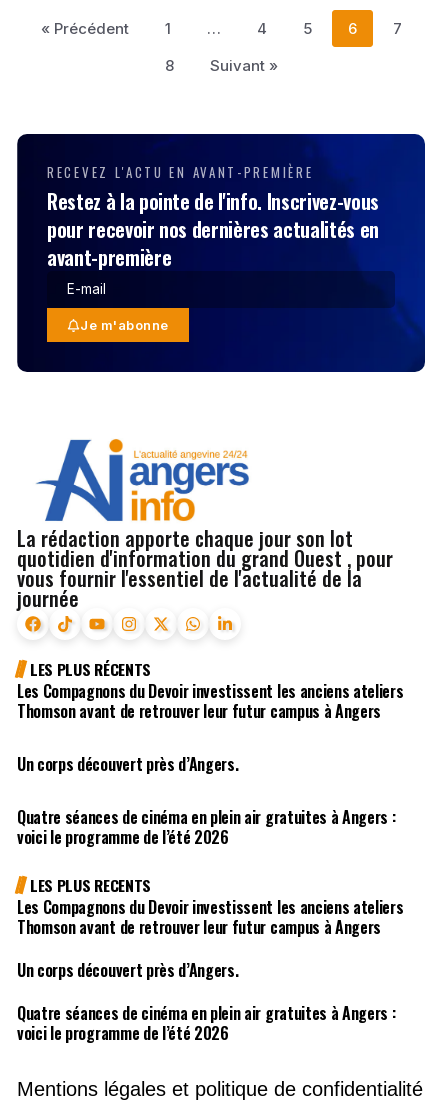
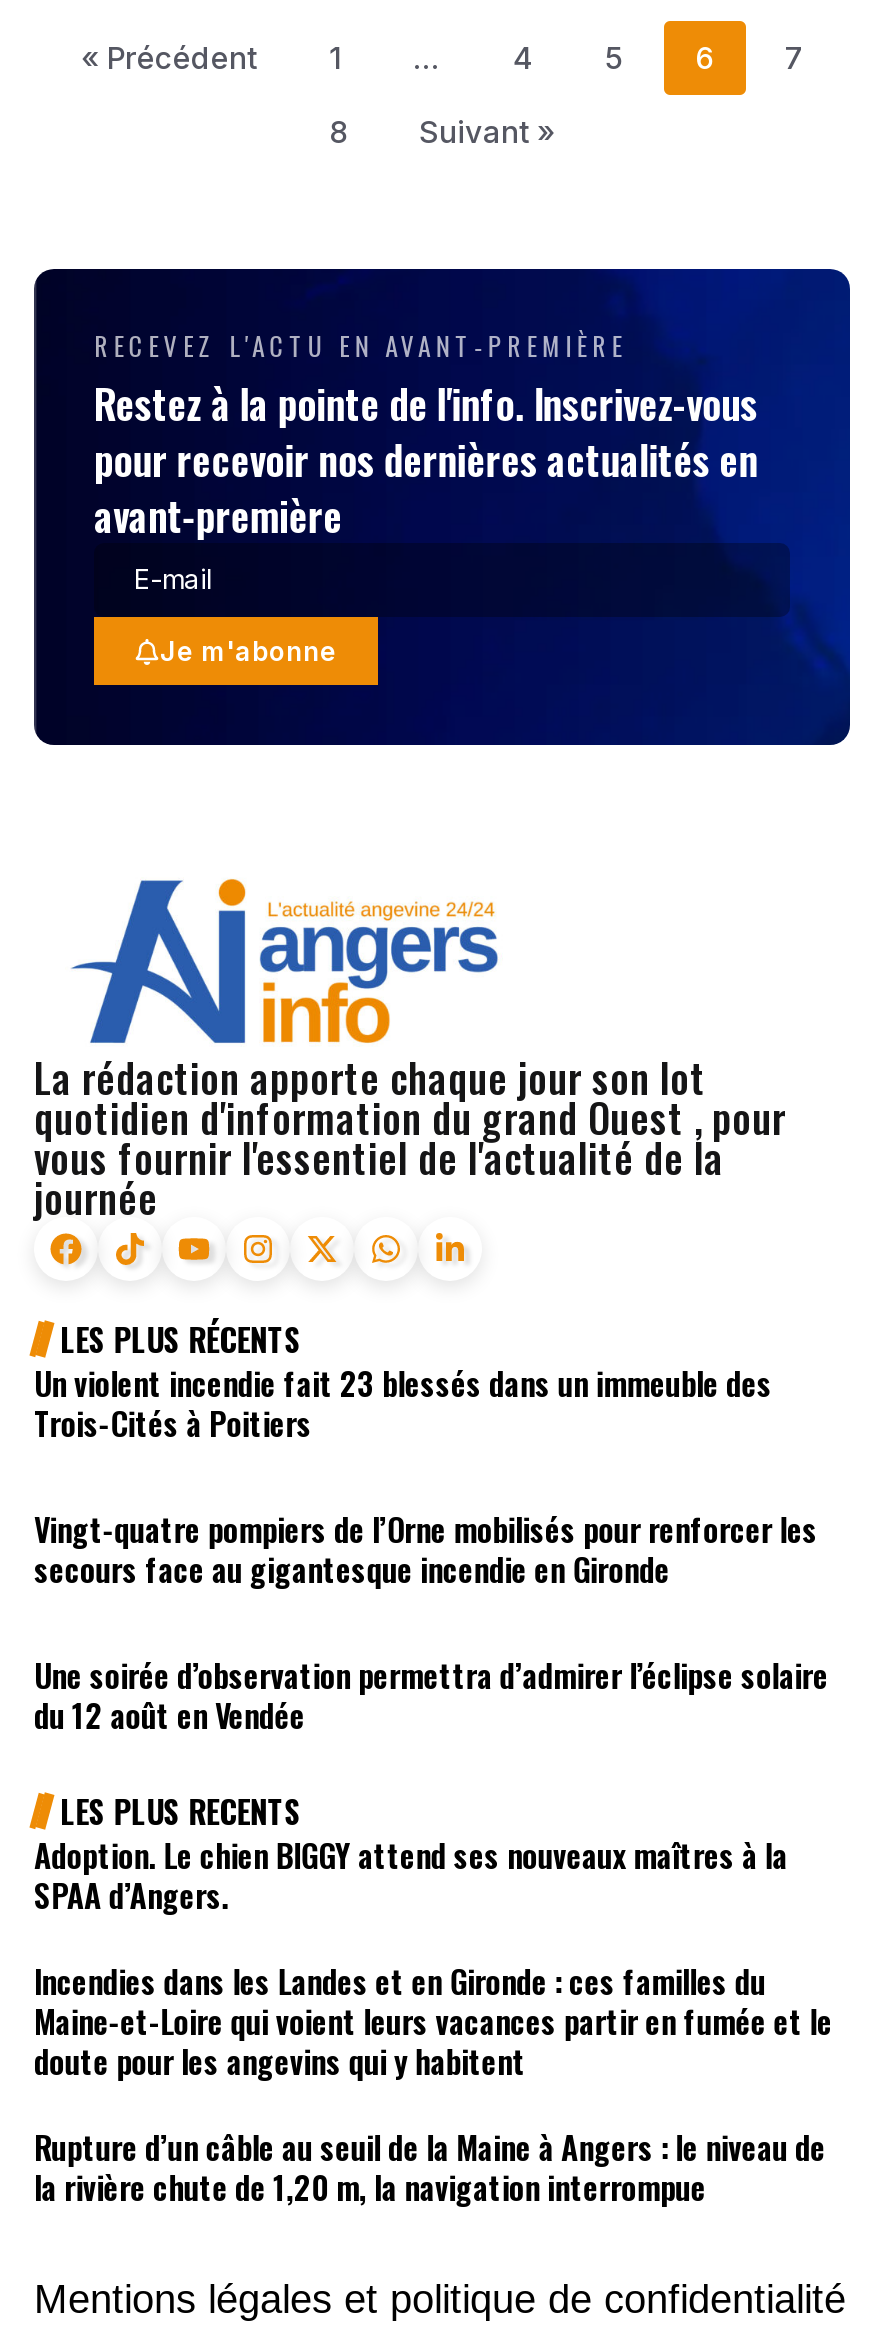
- Les Compagnons du Devoir investissent les anciens ateliers
- Thomson avant de retrouver leur futur campus à Angers
+ Un violent incendie fait 23 blessés dans un immeuble des
+ Trois-Cités à Poitiers

- Un corps découvert près d’Angers.
+ Vingt-quatre pompiers de l’Orne mobilisés pour renforcer les
+ secours face au gigantesque incendie en Gironde

- Quatre séances de cinéma en plein air gratuites à Angers :
- voici le programme de l’été 2026
+ Une soirée d’observation permettra d’admirer l’éclipse solaire
+ du 12 août en Vendée

- Les Compagnons du Devoir investissent les anciens ateliers
- Thomson avant de retrouver leur futur campus à Angers
+ Adoption. Le chien BIGGY attend ses nouveaux maîtres à la
+ SPAA d’Angers.

- Un corps découvert près d’Angers.
+ Incendies dans les Landes et en Gironde : ces familles du
+ Maine-et-Loire qui voient leurs vacances partir en fumée et le
+ doute pour les angevins qui y habitent

- Quatre séances de cinéma en plein air gratuites à Angers :
- voici le programme de l’été 2026
+ Rupture d’un câble au seuil de la Maine à Angers : le niveau de
+ la rivière chute de 1,20 m, la navigation interrompue
